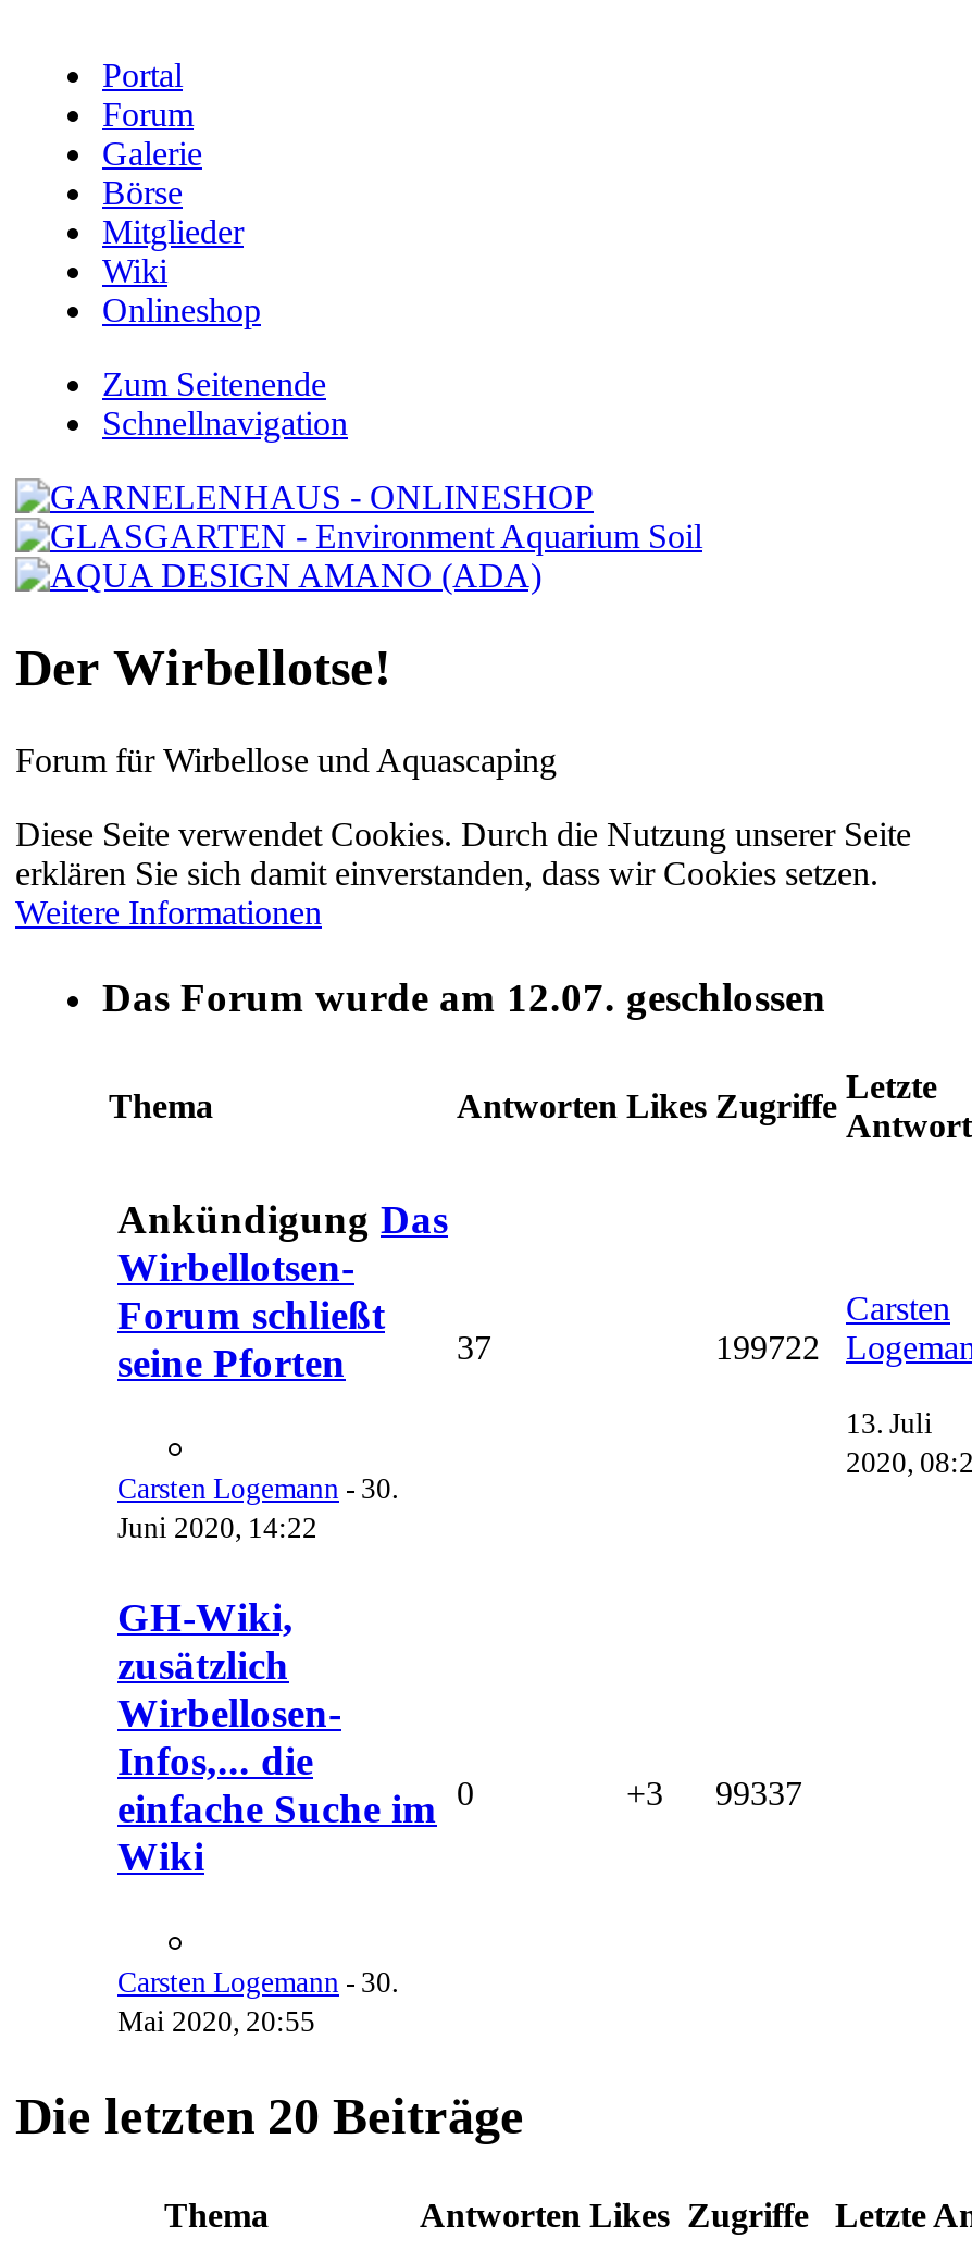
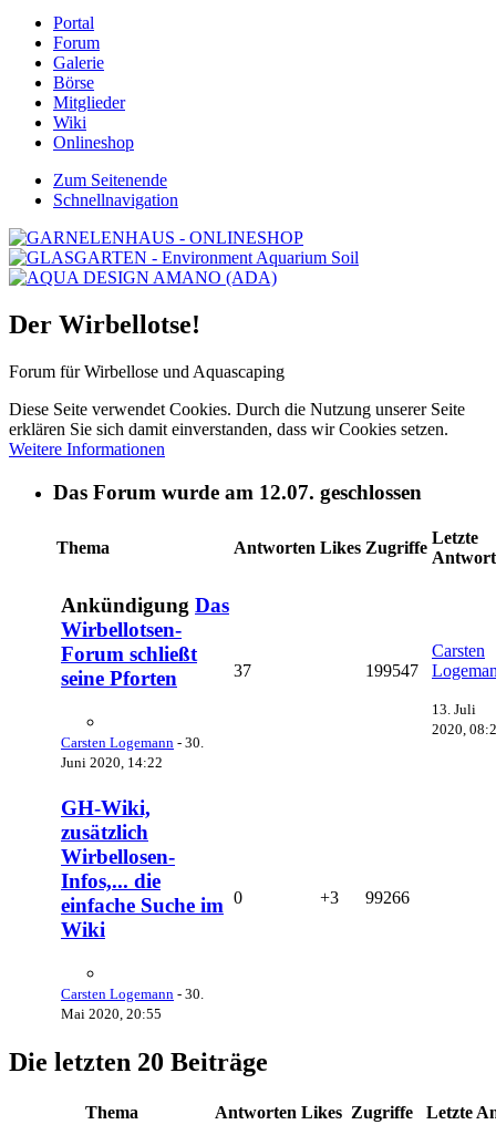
- 199722
+ 199547

- +3 99337
+ +3 99266
